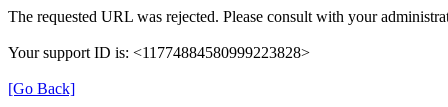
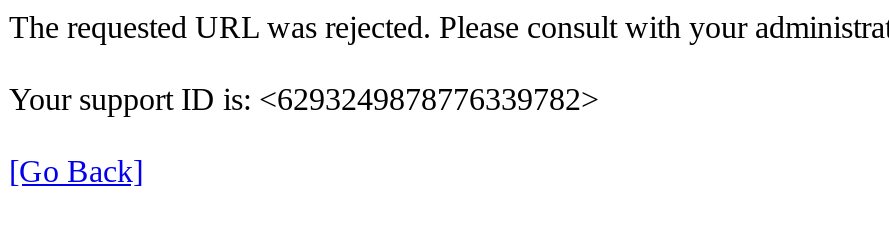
- Your support ID is: <11774884580999223828>
+ Your support ID is: <6293249878776339782>
